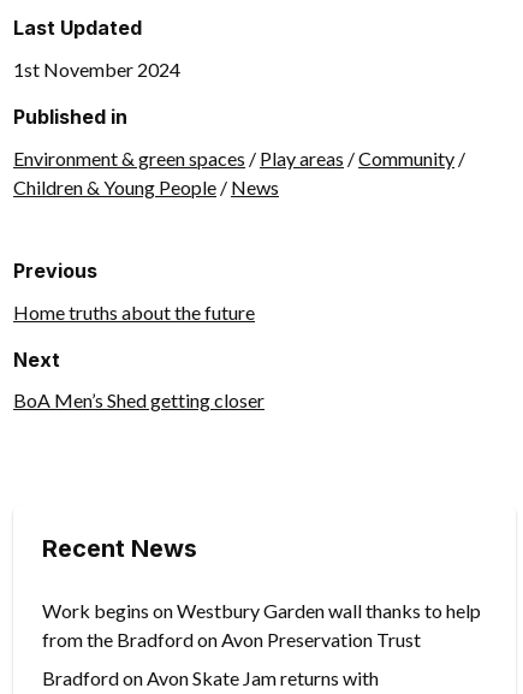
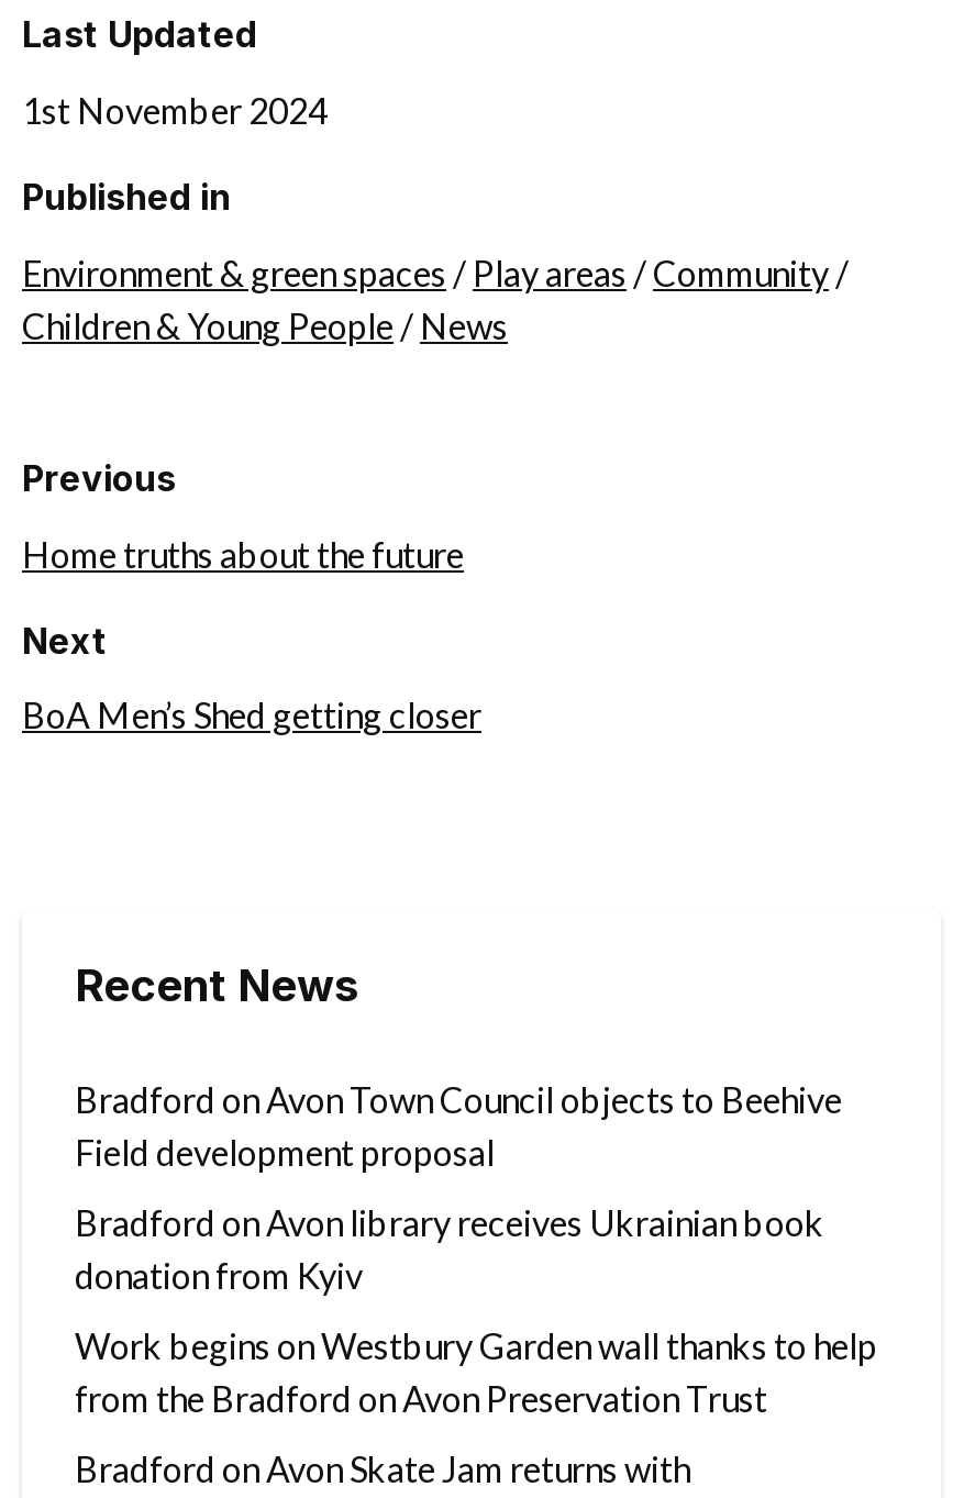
+ Bradford on Avon Town Council objects to Beehive
+ Field development proposal
+ Bradford on Avon library receives Ukrainian book
+ donation from Kyiv
